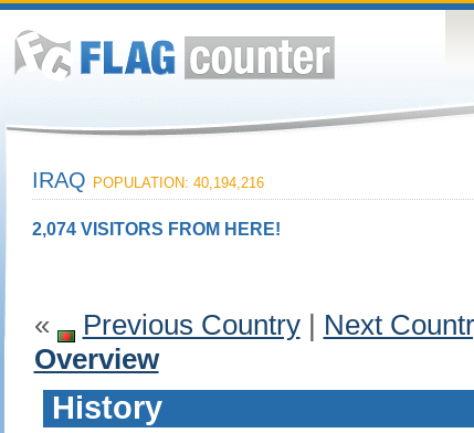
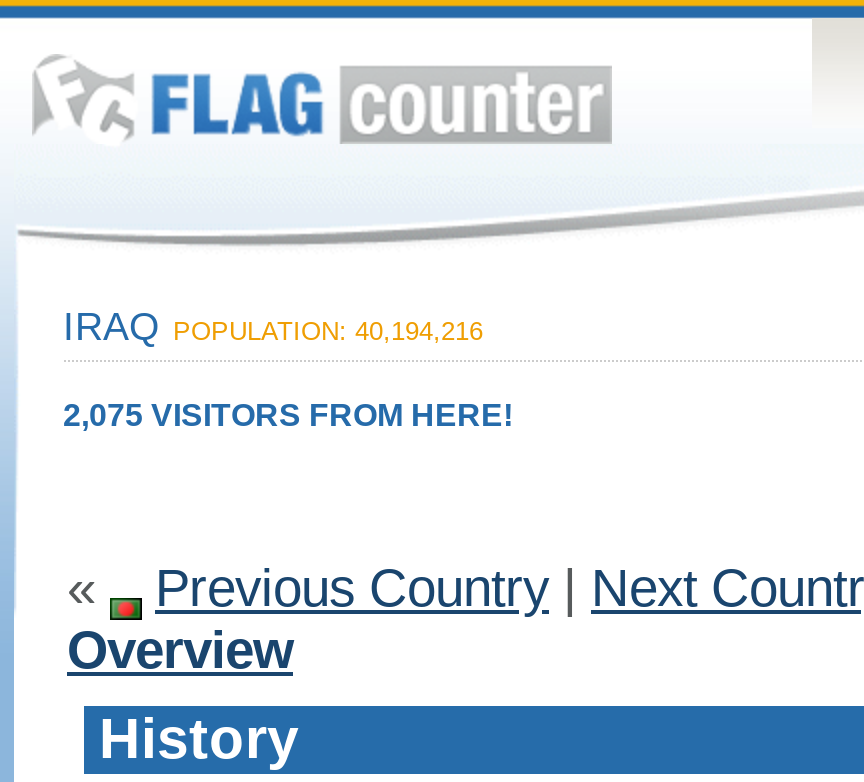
- 2,074 VISITORS FROM HERE!
+ 2,075 VISITORS FROM HERE!
